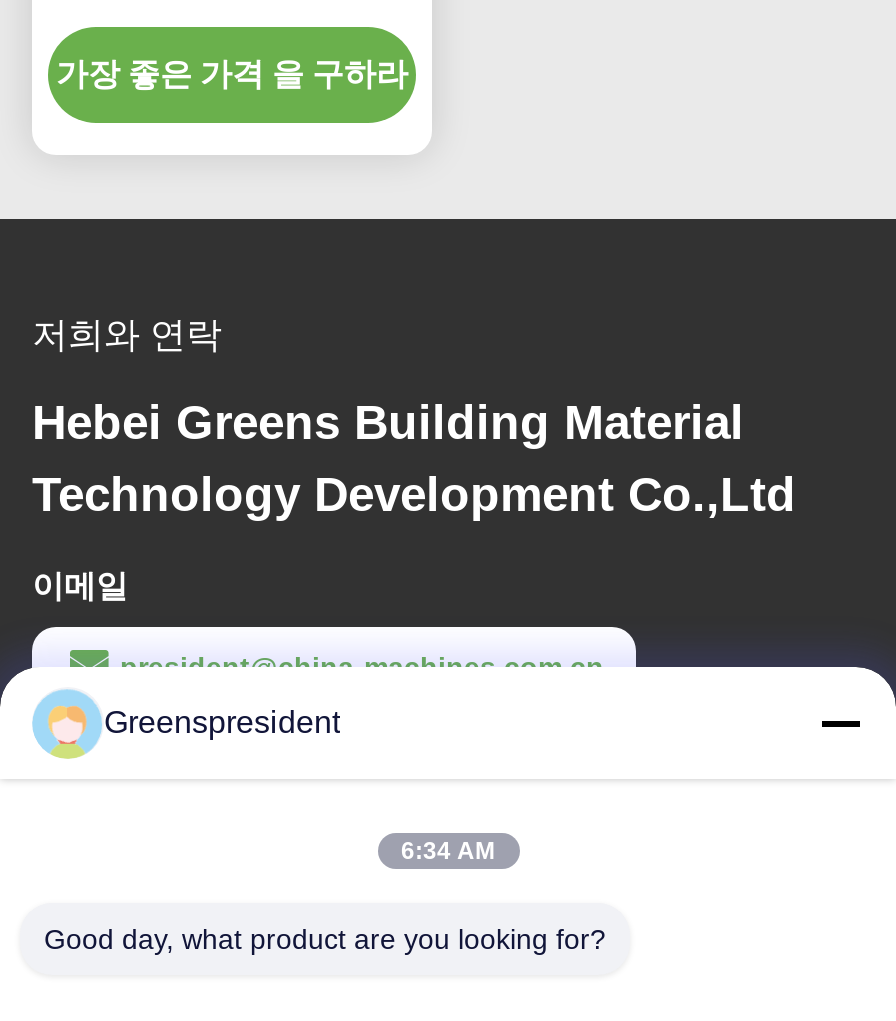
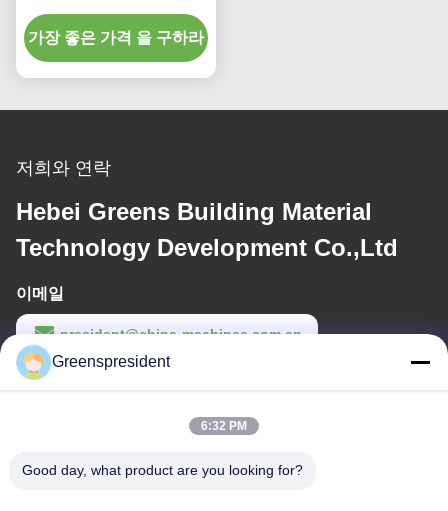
- 6:34 AM
+ 6:32 PM
